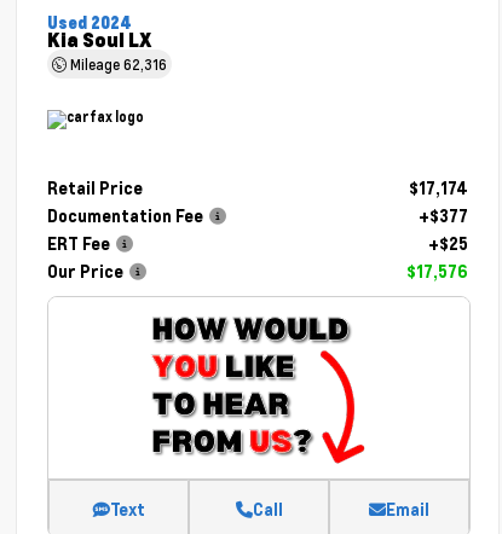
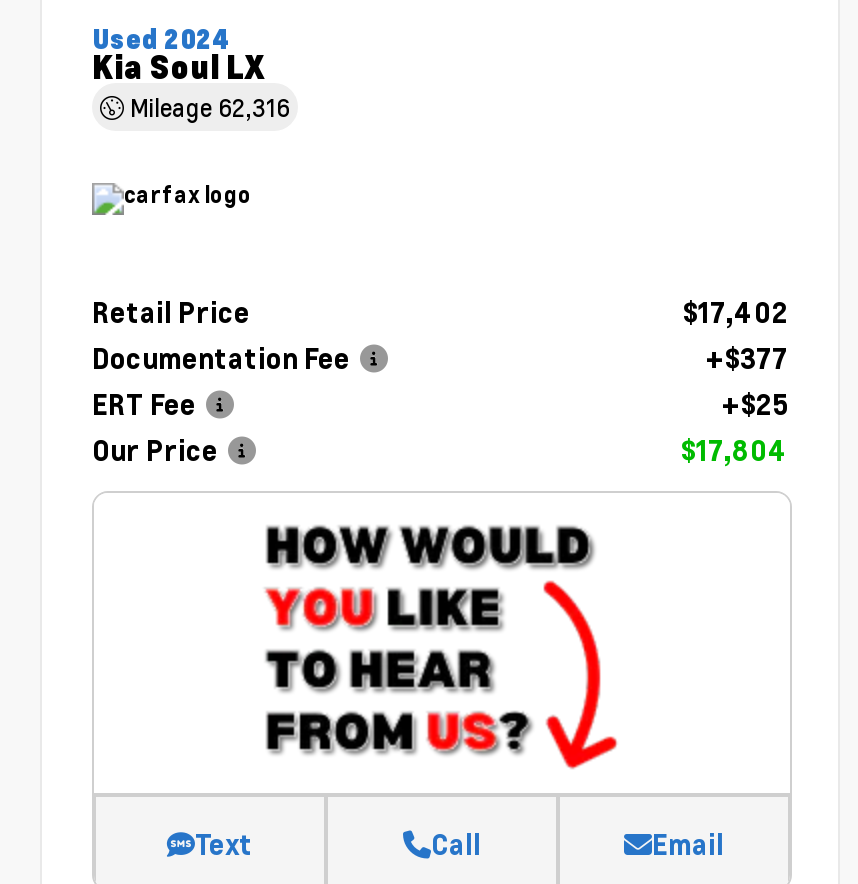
- $17,174
+ $17,402

- $17,576
+ $17,804
